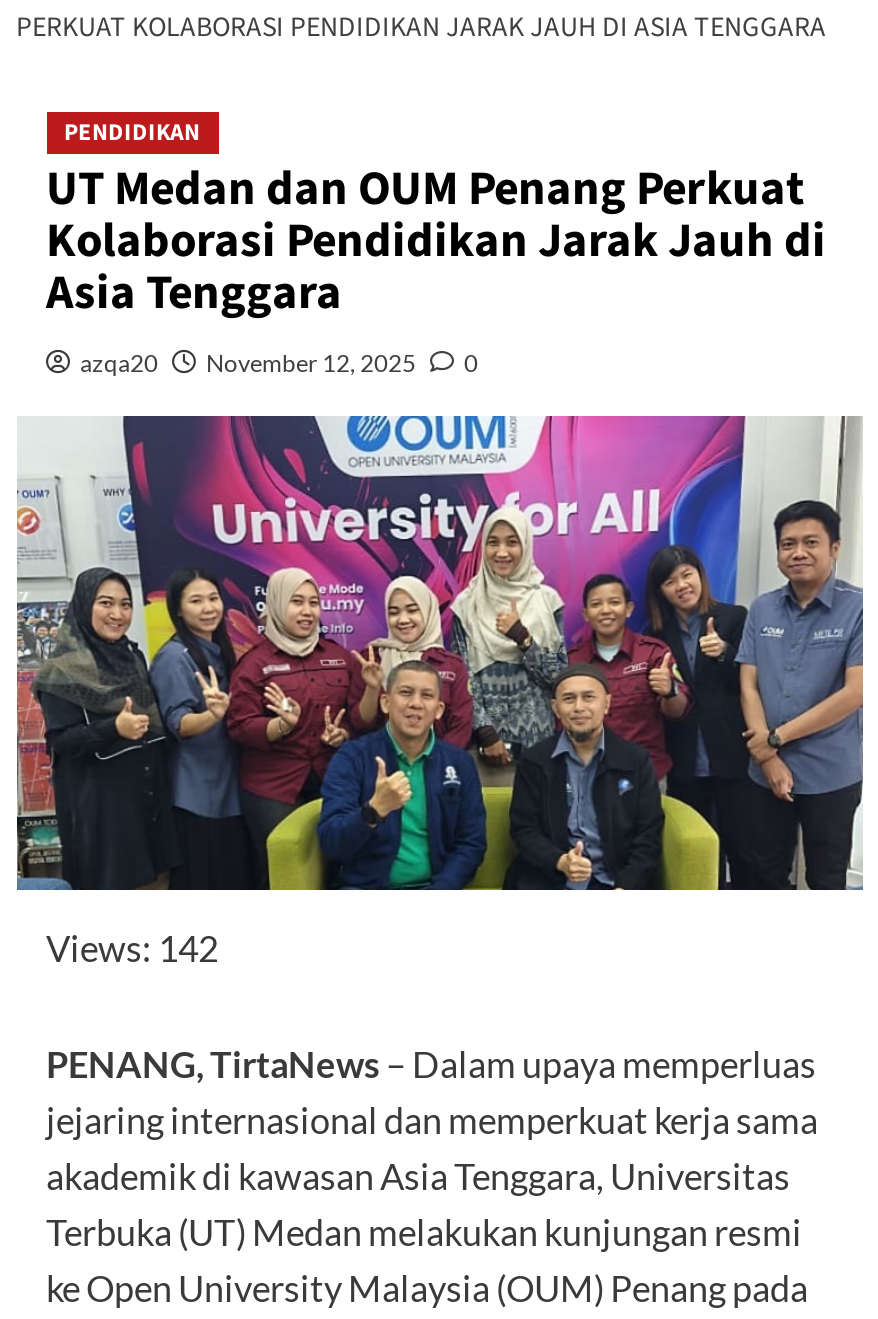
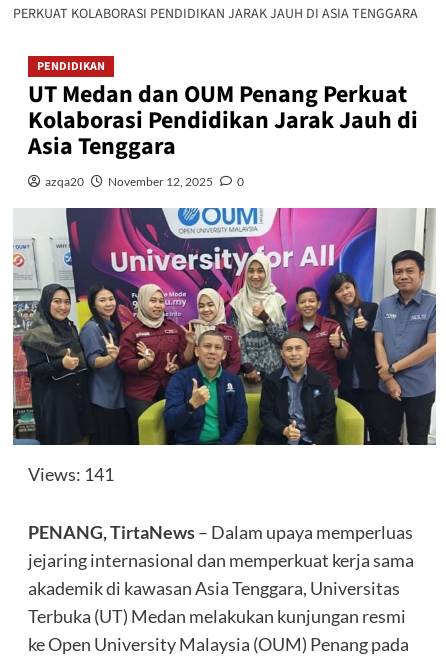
- Views: 142
+ Views: 141
